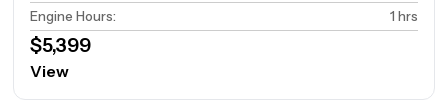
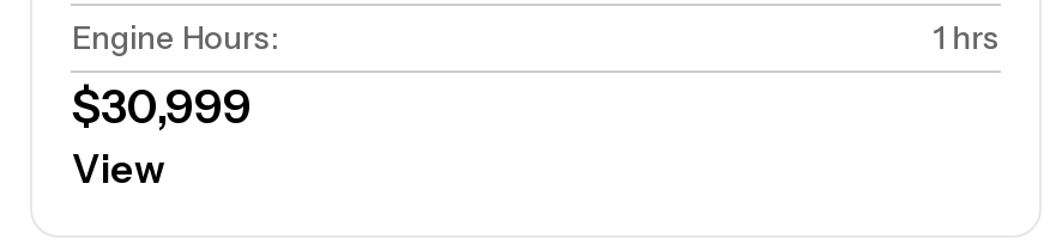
- $5,399
+ $30,999
